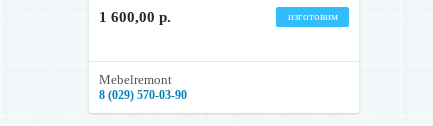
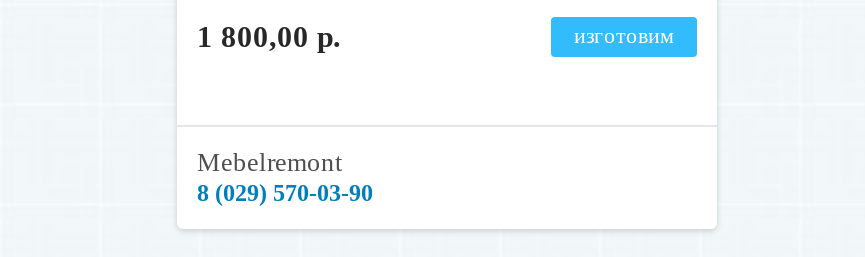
- 1 600,00 р.
+ 1 800,00 р.
